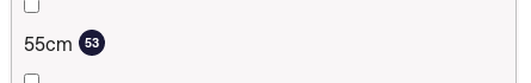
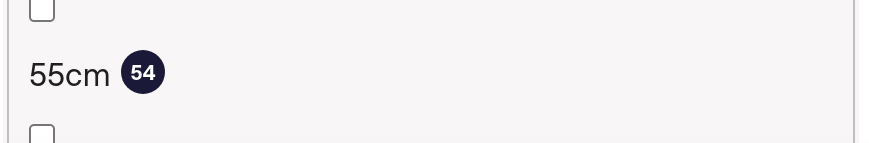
- 55cm 53
+ 55cm 54
